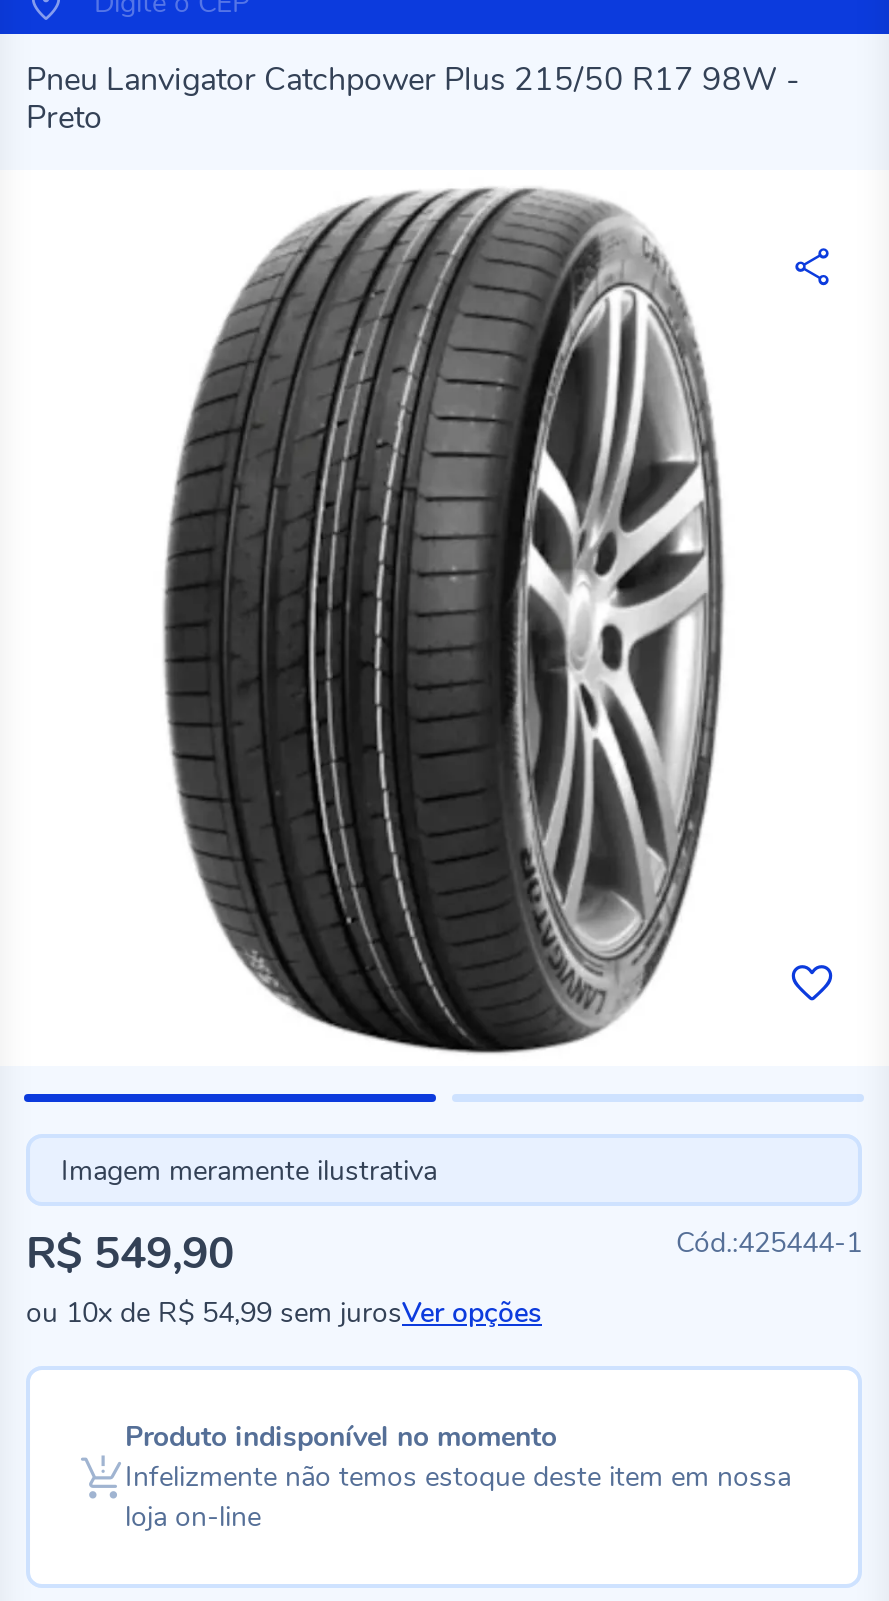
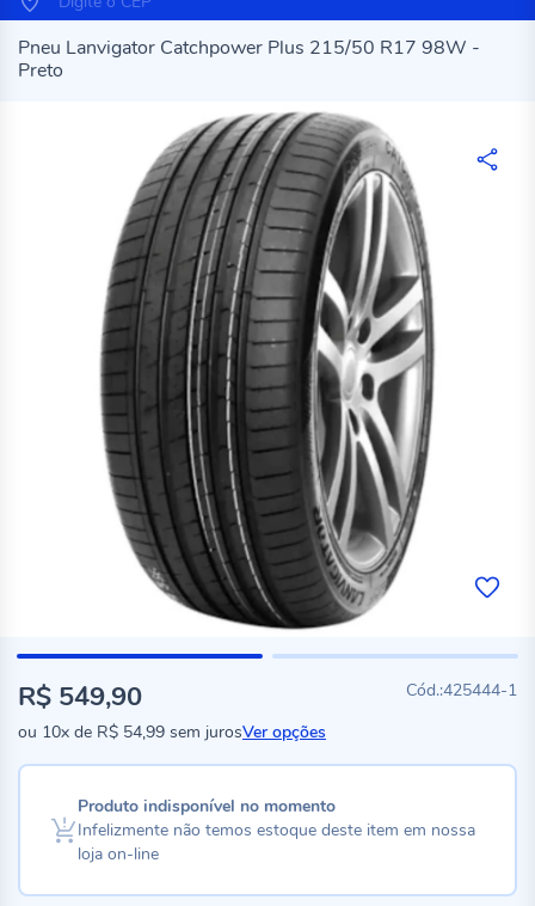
- Imagem meramente ilustrativa
